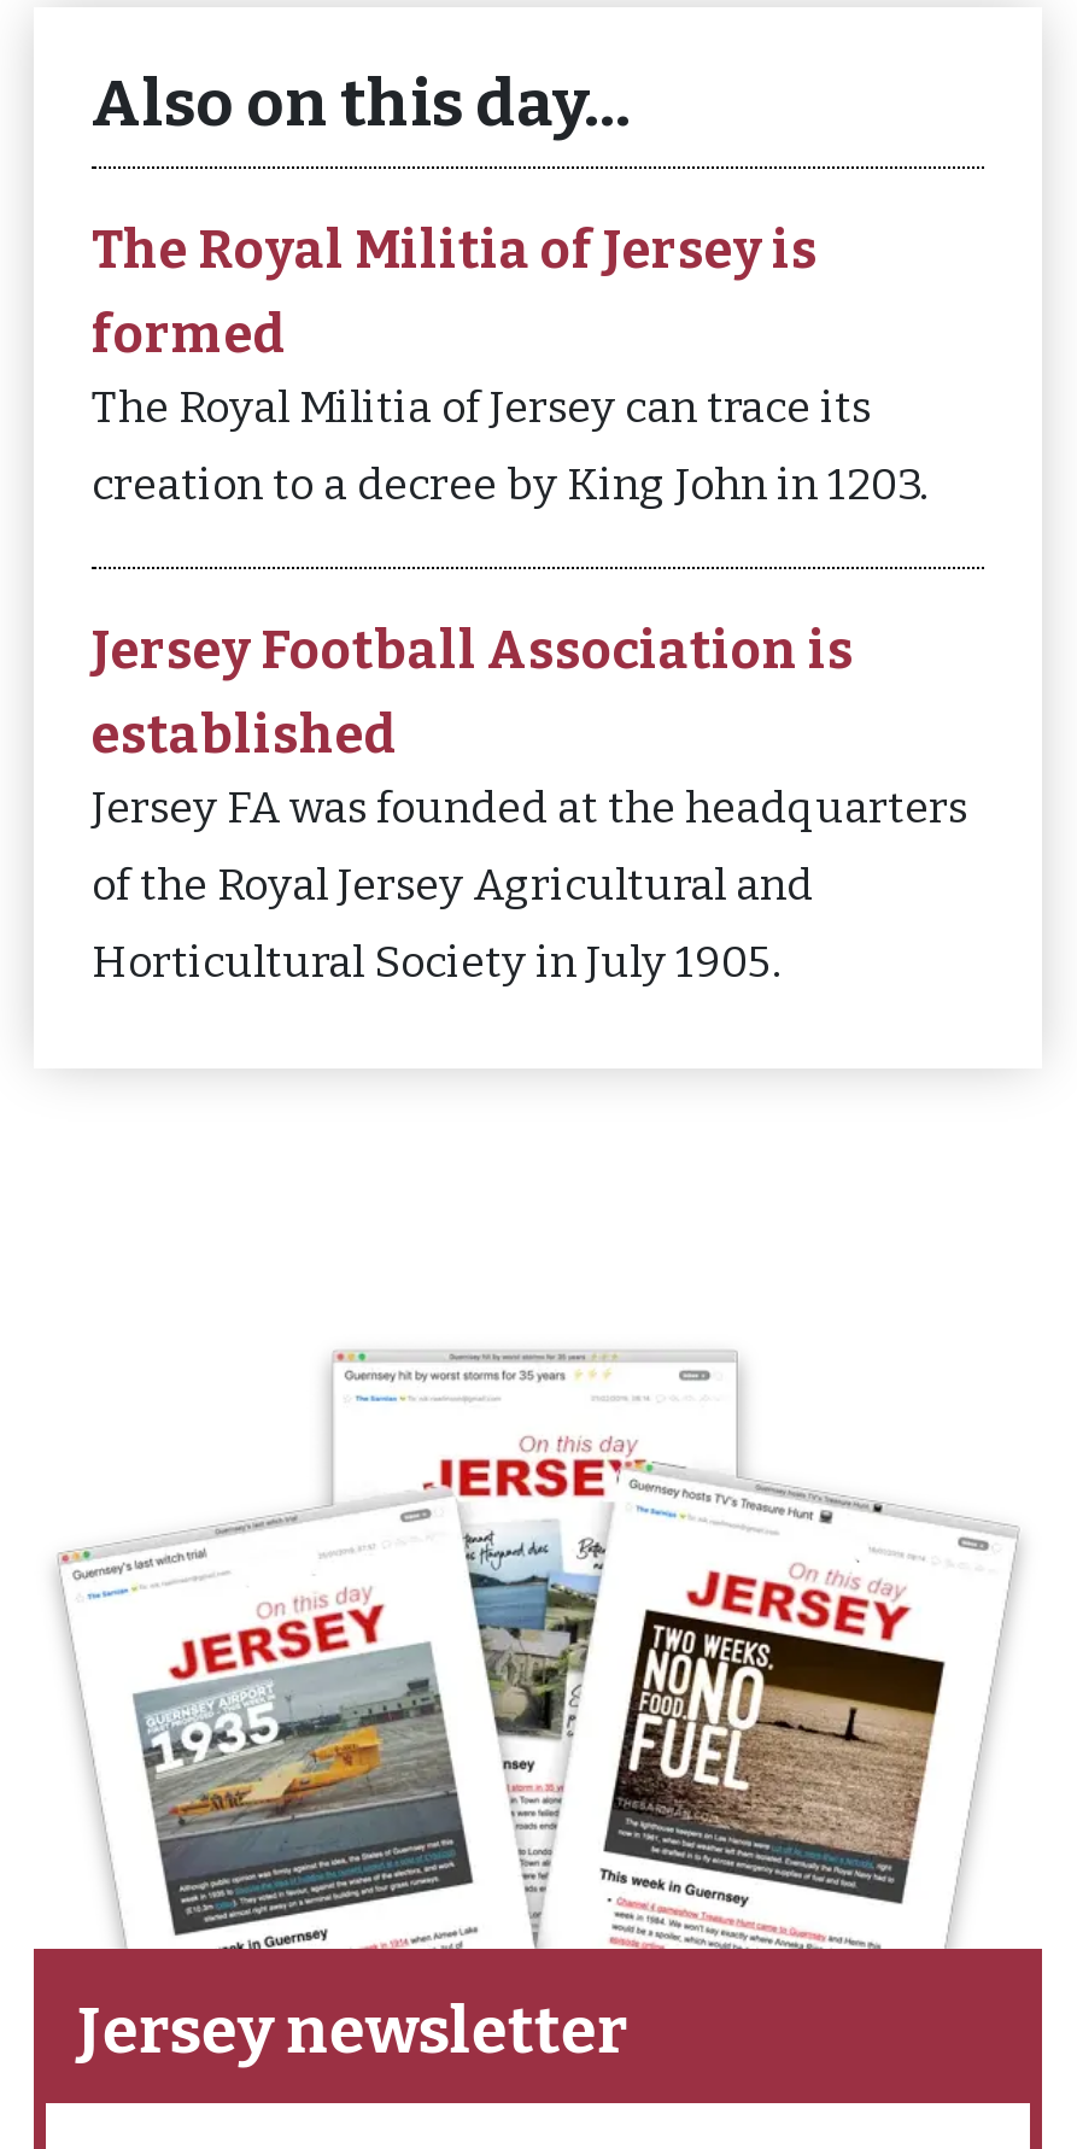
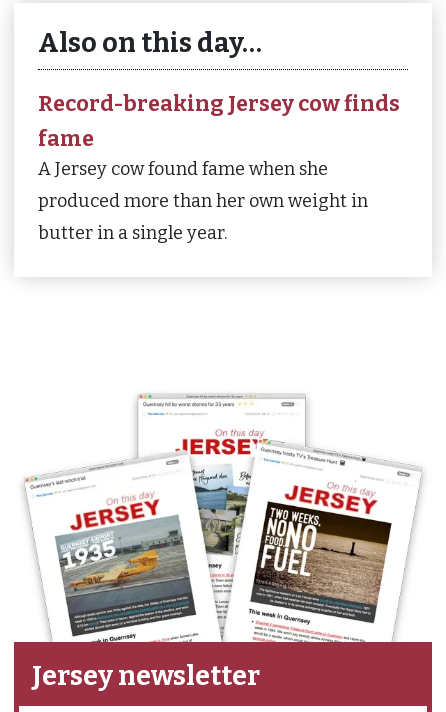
- The Royal Militia of Jersey is
- formed
- The Royal Militia of Jersey can trace its
- creation to a decree by King John in 1203.
- Jersey Football Association is
- established
- Jersey FA was founded at the headquarters
- of the Royal Jersey Agricultural and
- Horticultural Society in July 1905.
+ Record-breaking Jersey cow finds
+ fame
+ A Jersey cow found fame when she
+ produced more than her own weight in
+ butter in a single year.
